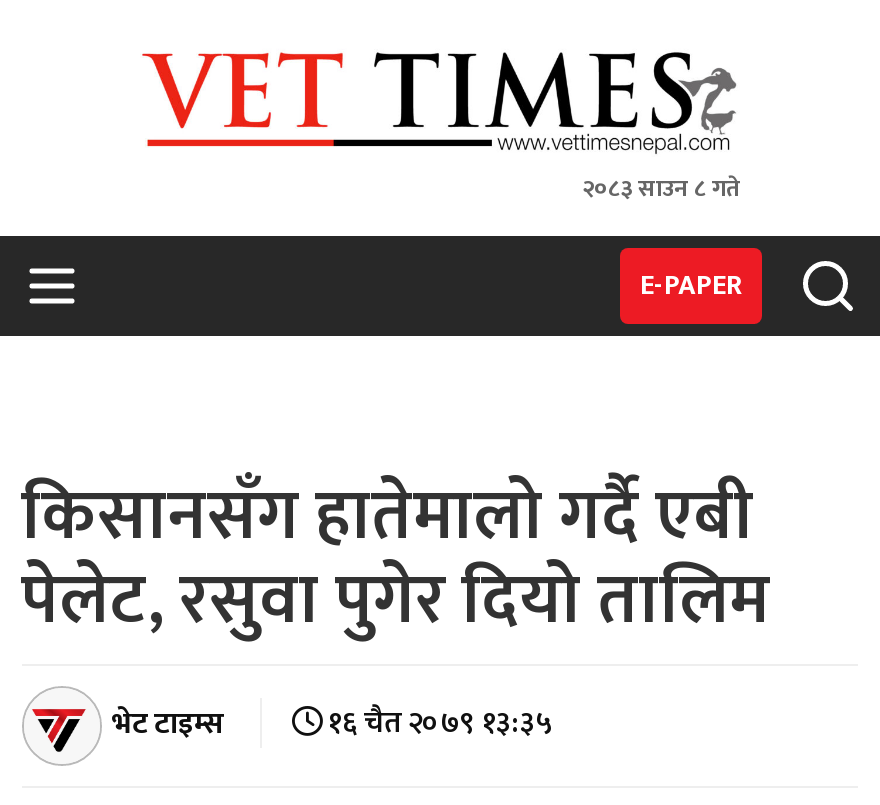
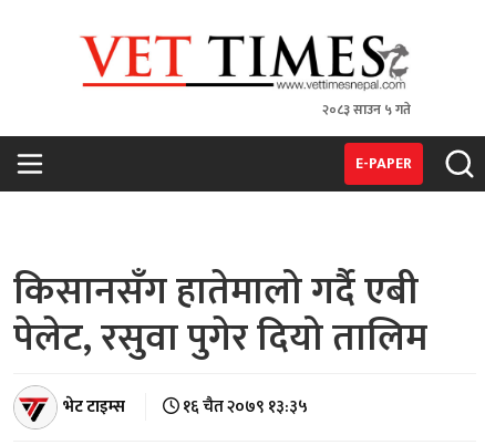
- २०८३ साउन ८ गते
+ २०८३ साउन ५ गते
